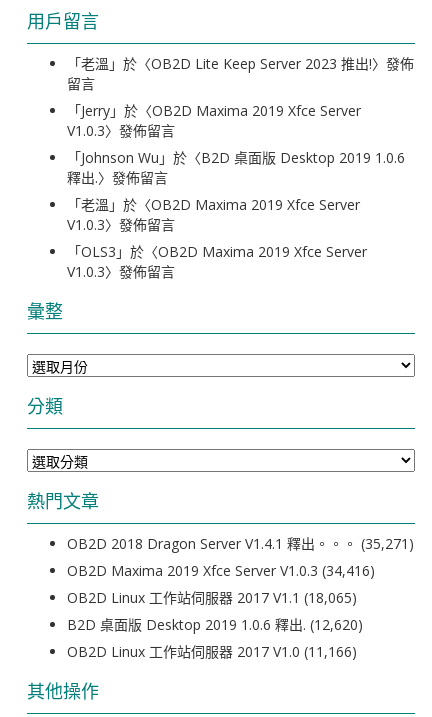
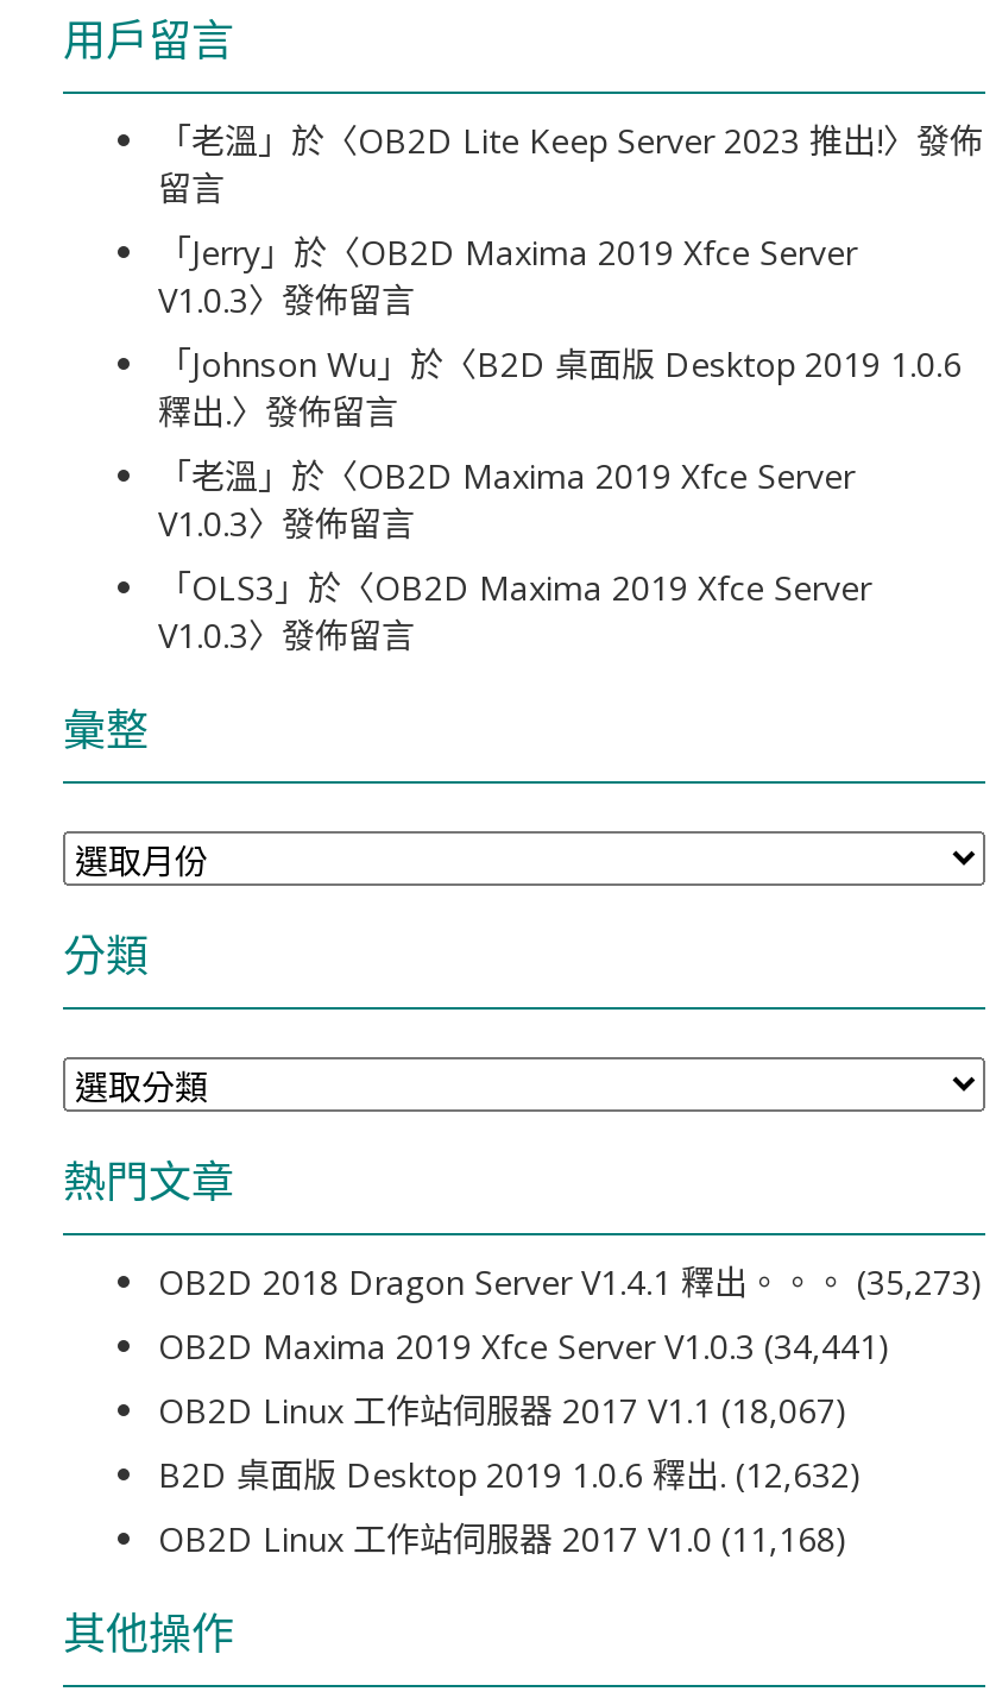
- OB2D 2018 Dragon Server V1.4.1 釋出。。。 (35,271)
+ OB2D 2018 Dragon Server V1.4.1 釋出。。。 (35,273)

- OB2D Maxima 2019 Xfce Server V1.0.3 (34,416)
+ OB2D Maxima 2019 Xfce Server V1.0.3 (34,441)

- OB2D Linux 工作站伺服器 2017 V1.1 (18,065)
+ OB2D Linux 工作站伺服器 2017 V1.1 (18,067)

- B2D 桌面版 Desktop 2019 1.0.6 釋出. (12,620)
+ B2D 桌面版 Desktop 2019 1.0.6 釋出. (12,632)

- OB2D Linux 工作站伺服器 2017 V1.0 (11,166)
+ OB2D Linux 工作站伺服器 2017 V1.0 (11,168)
